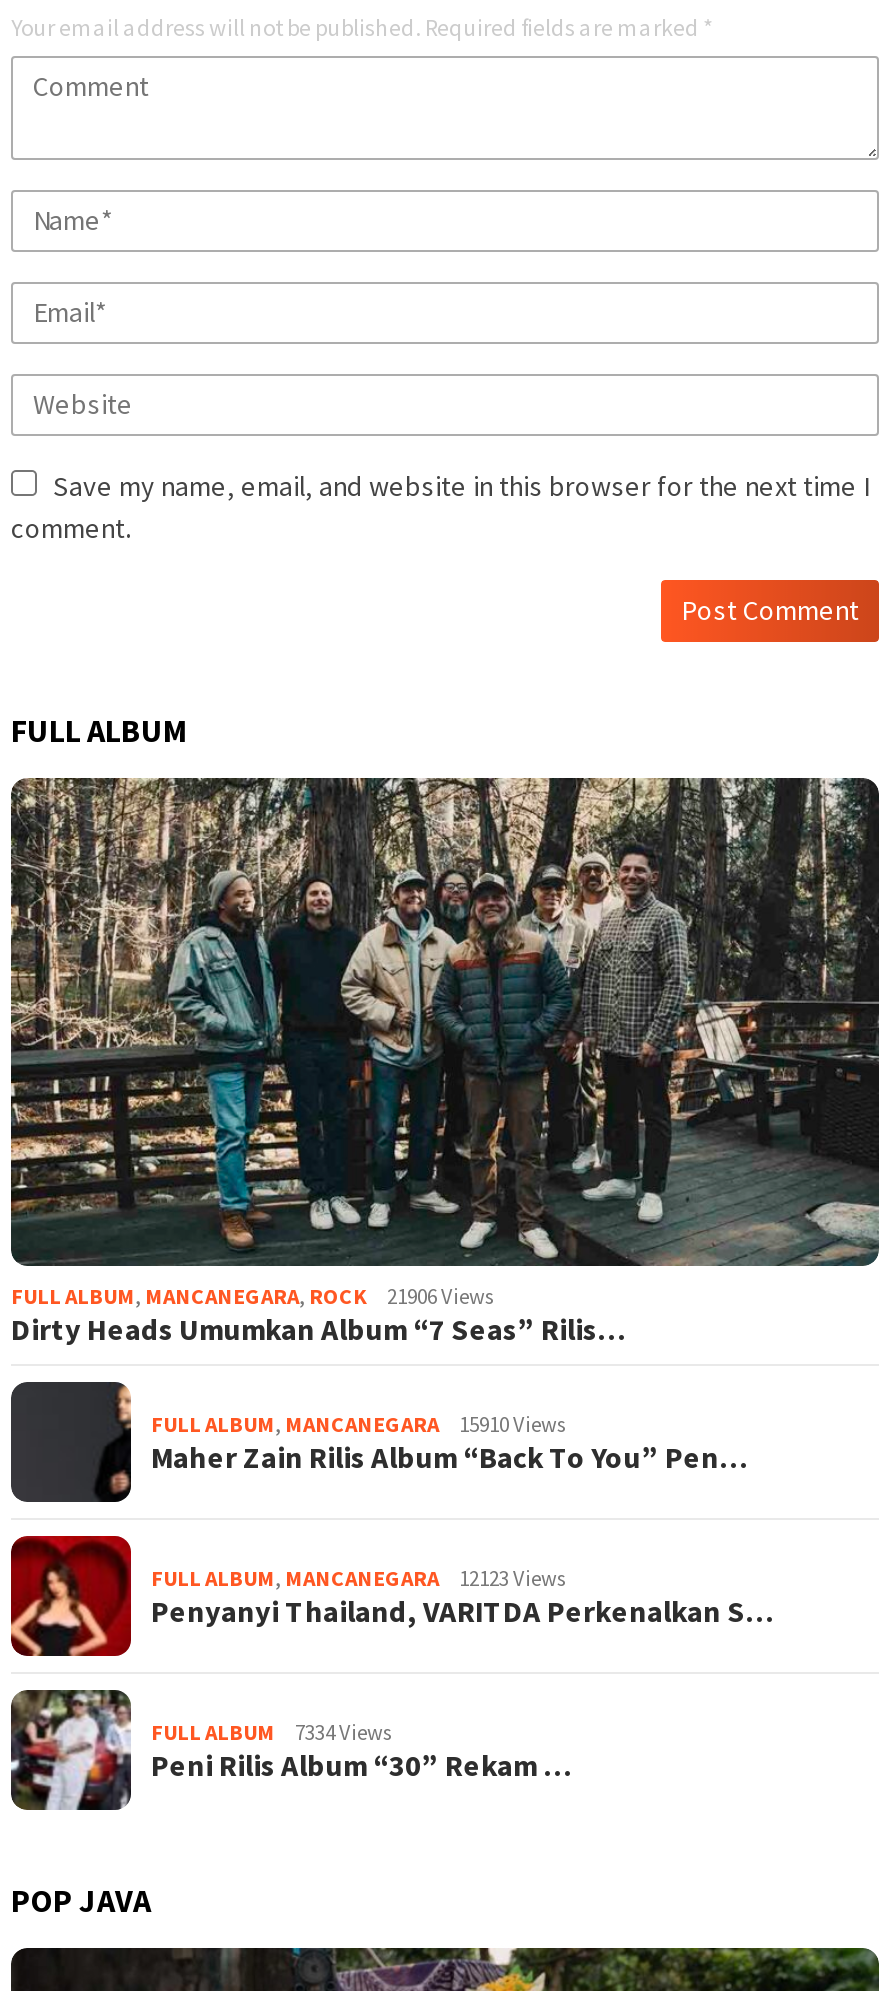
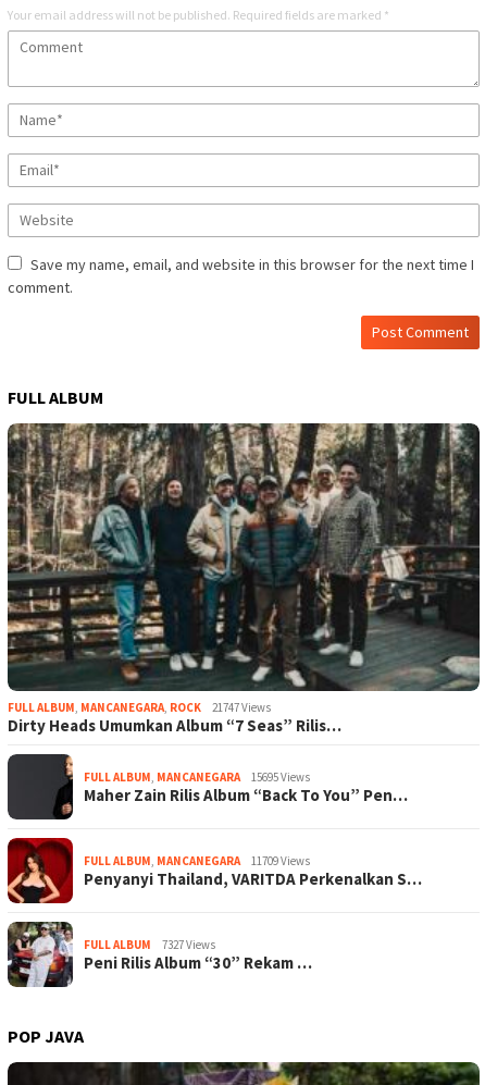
- FULL ALBUM, MANCANEGARA, ROCK 21906 Views
+ FULL ALBUM, MANCANEGARA, ROCK 21747 Views

- FULL ALBUM, MANCANEGARA 15910 Views
+ FULL ALBUM, MANCANEGARA 15695 Views

- FULL ALBUM, MANCANEGARA 12123 Views
+ FULL ALBUM, MANCANEGARA 11709 Views

- FULL ALBUM 7334 Views
+ FULL ALBUM 7327 Views
